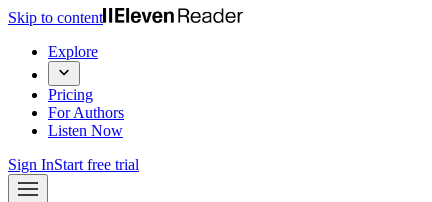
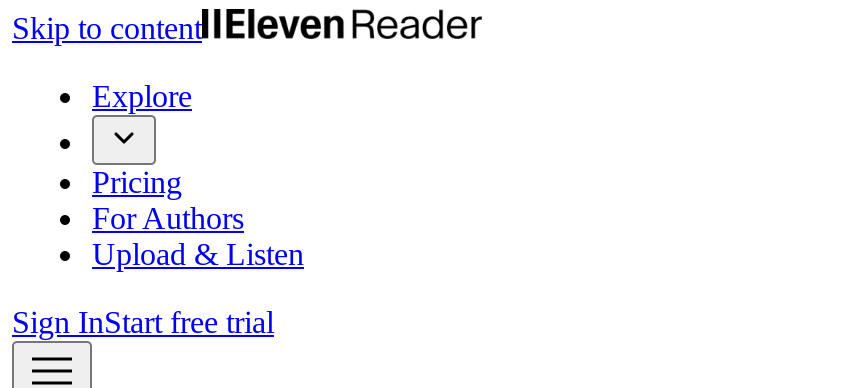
- Listen Now
+ Upload & Listen
